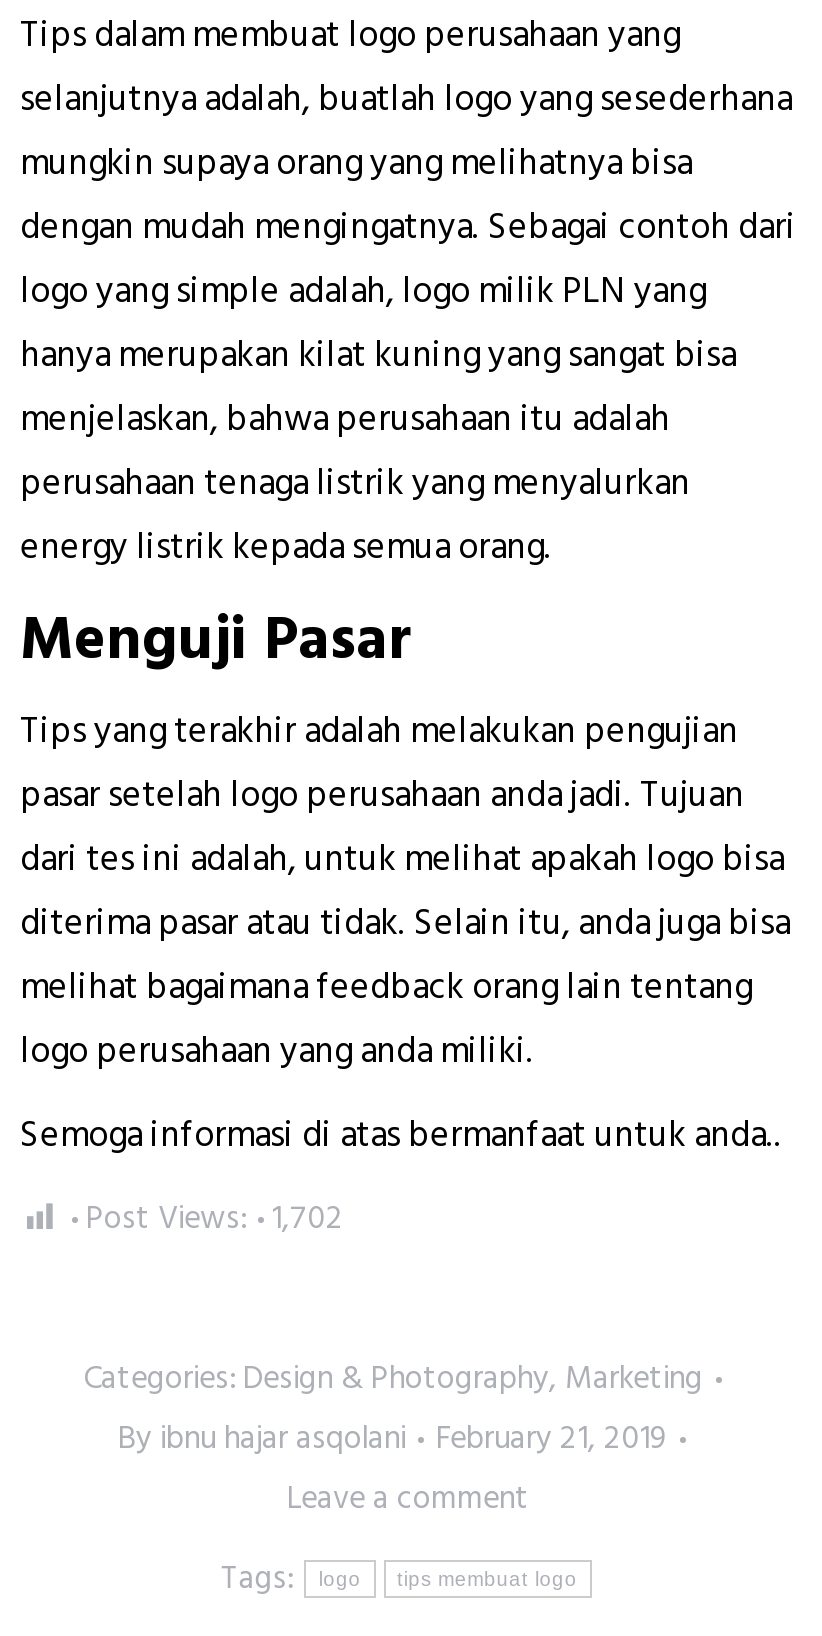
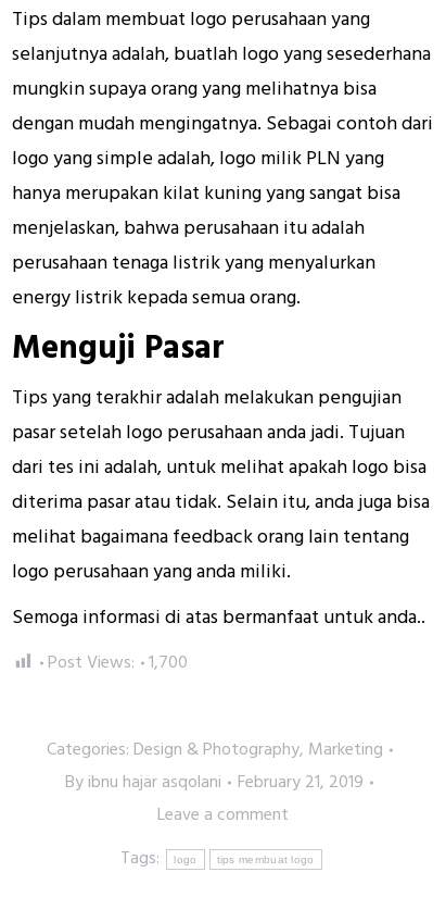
- Post Views: 1,702
+ Post Views: 1,700
